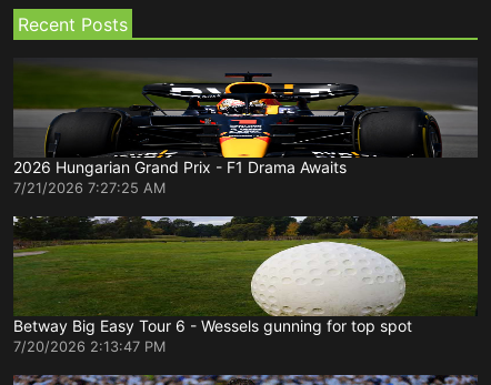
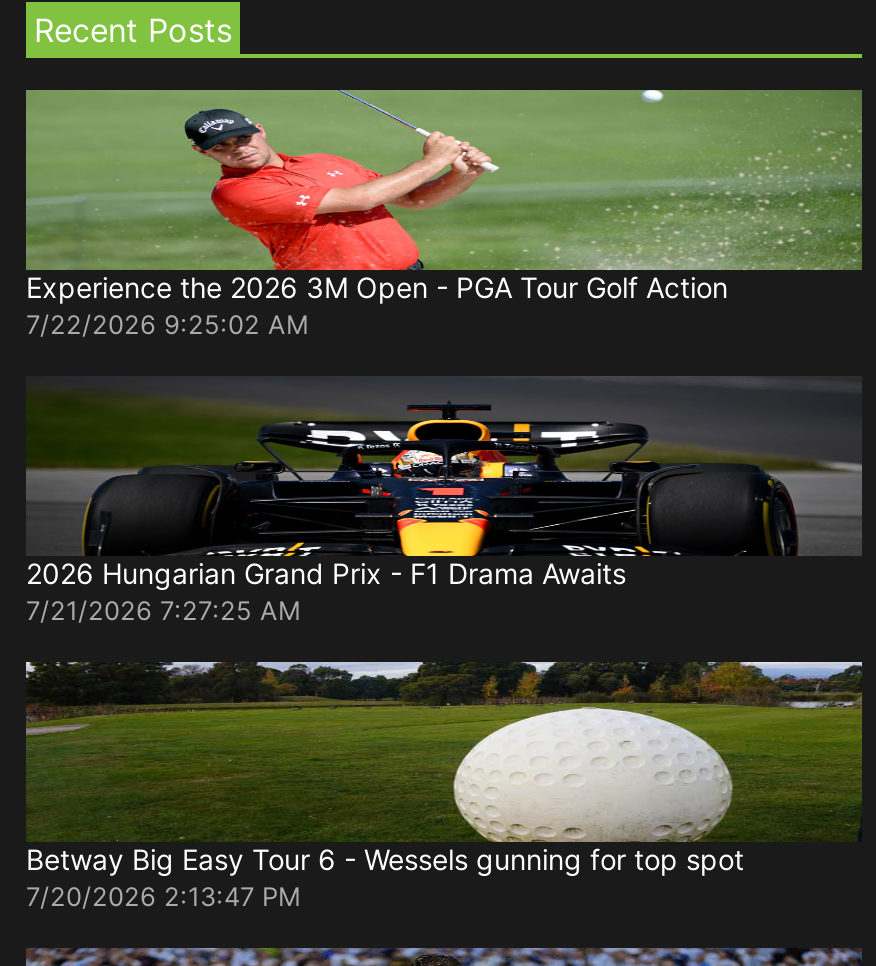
+ [image]
+ Experience the 2026 3M Open - PGA Tour Golf Action
+ 7/22/2026 9:25:02 AM
